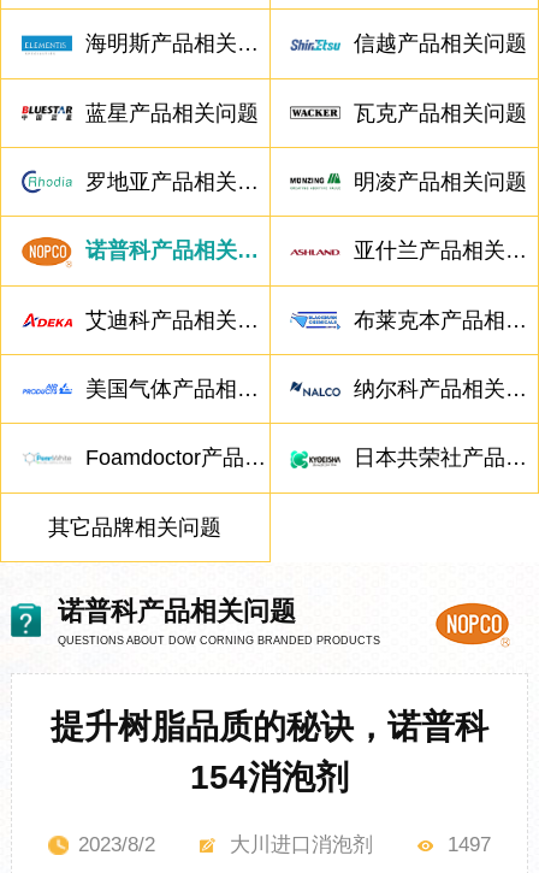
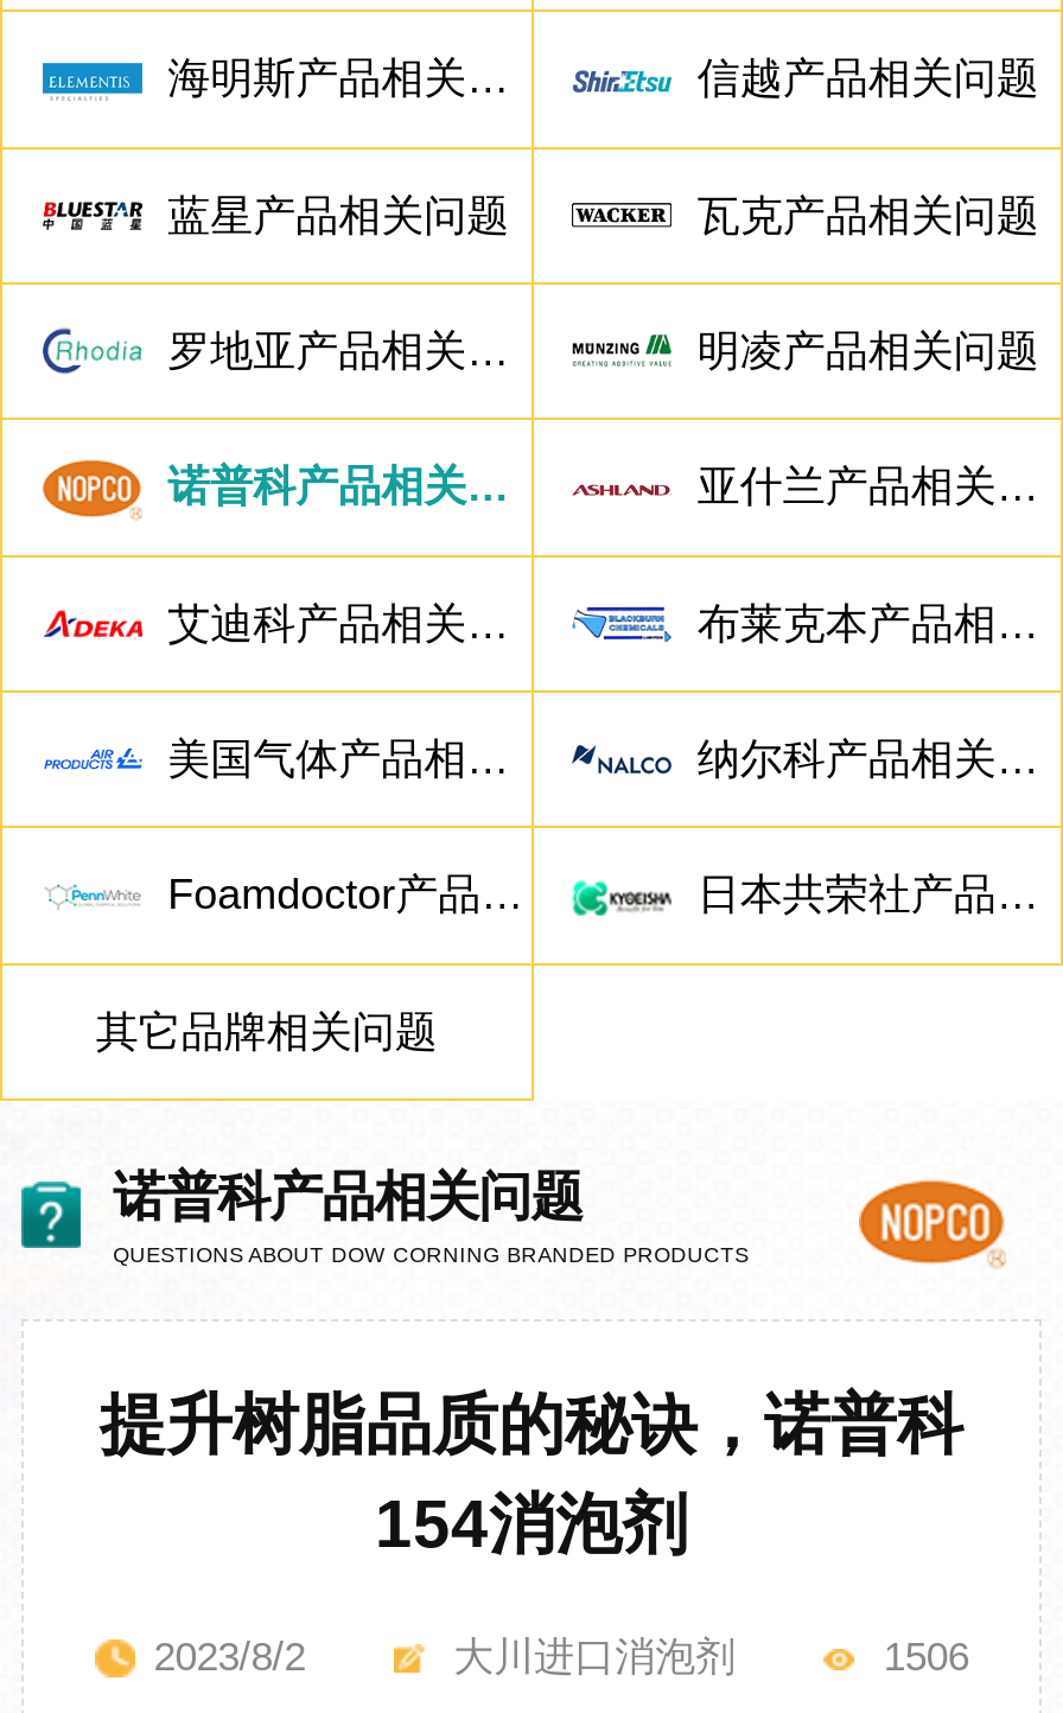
- 1497
+ 1506
